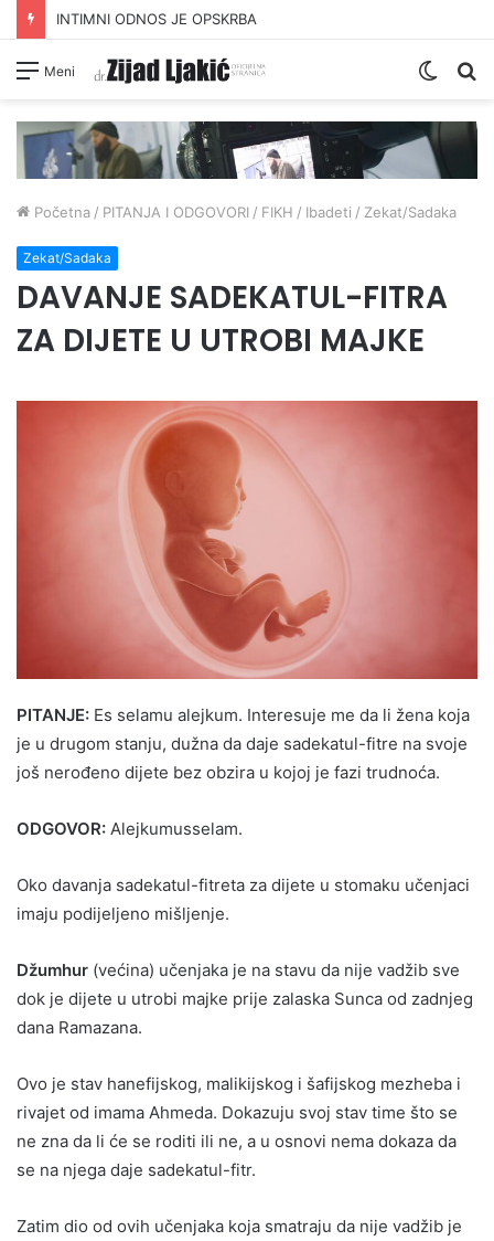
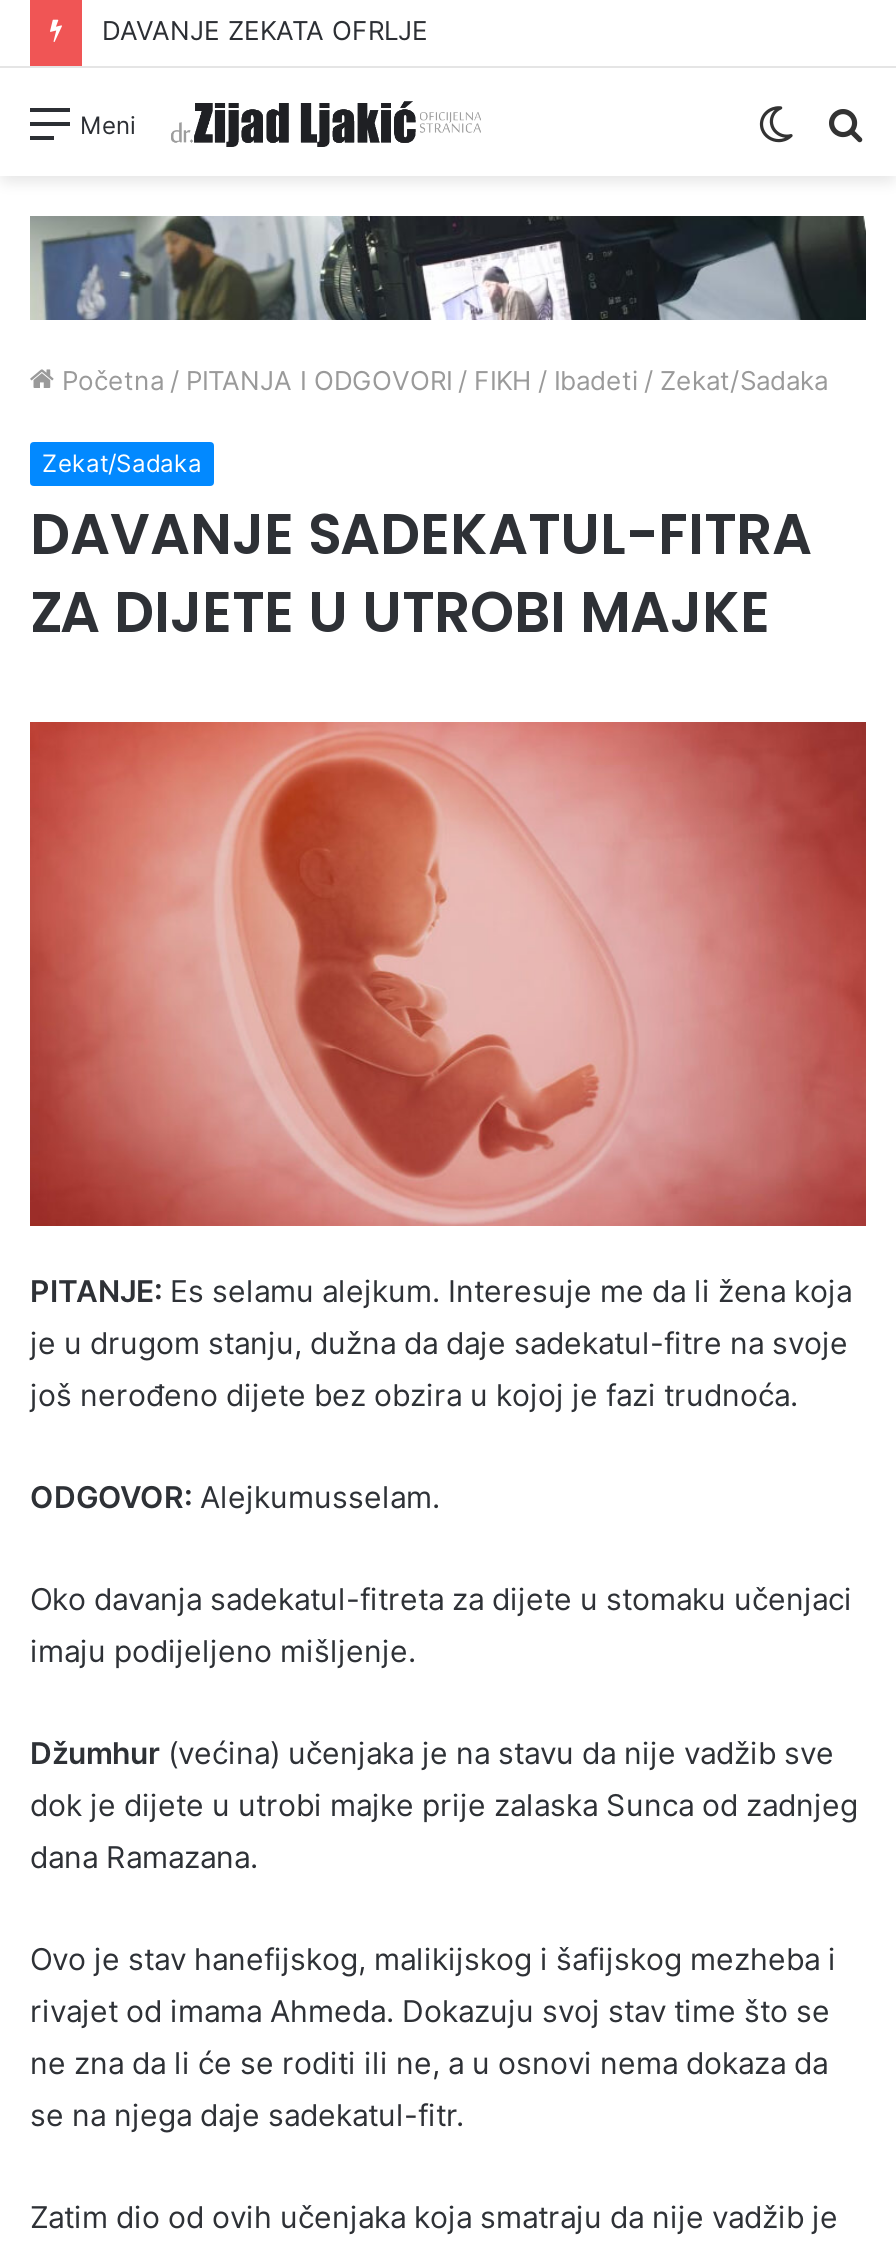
- INTIMNI ODNOS JE OPSKRBA
+ DAVANJE ZEKATA OFRLJE
